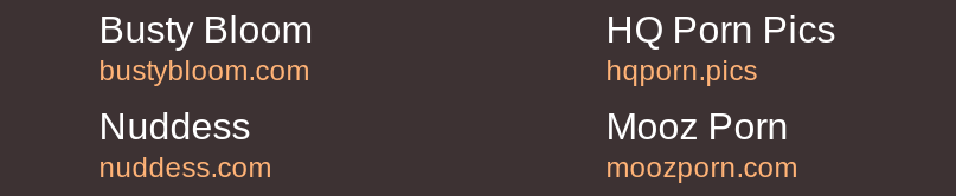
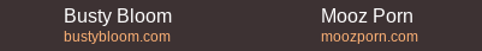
- HQ Porn Pics
- hqporn.pics
- Nuddess
- nuddess.com
